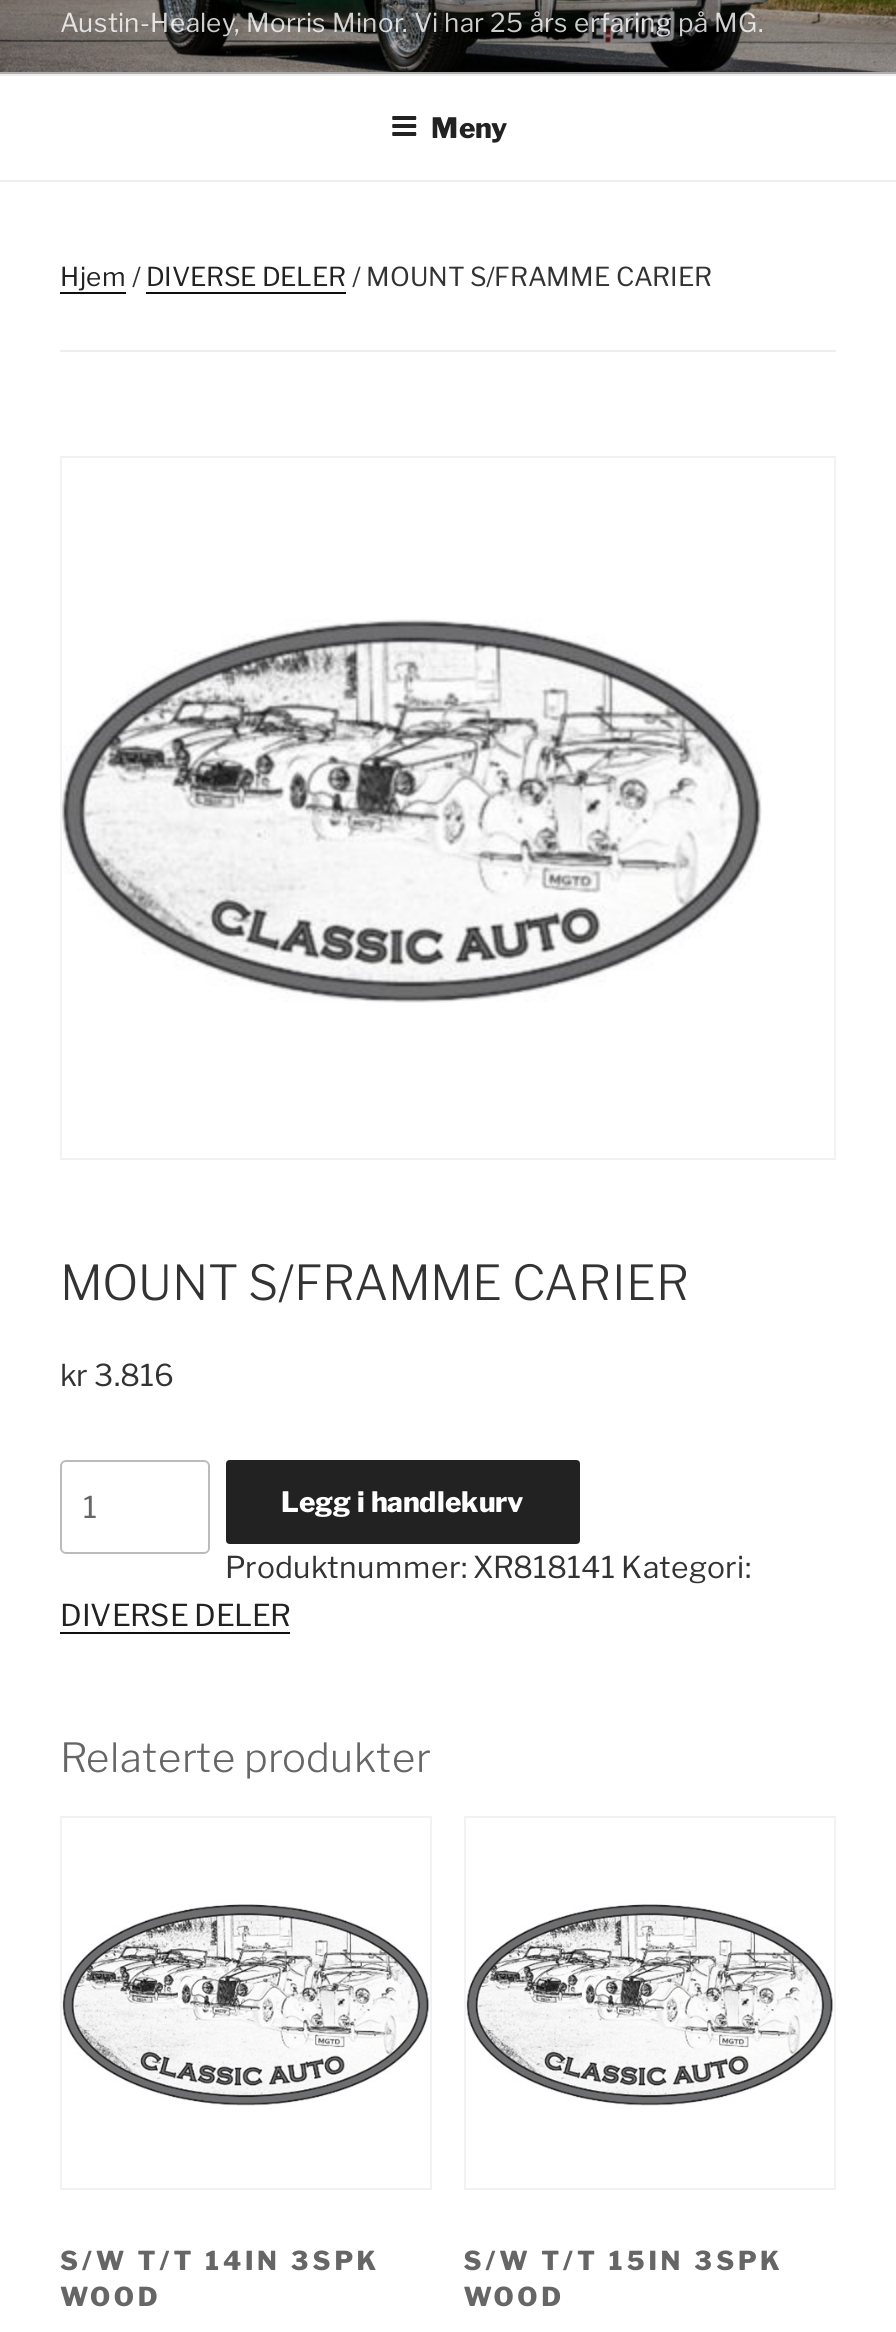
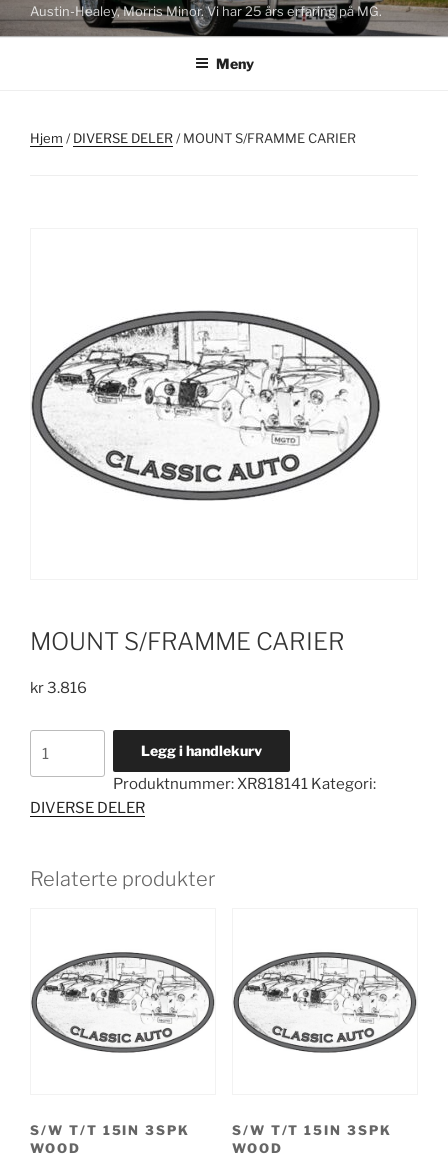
- S/W T/T 14IN 3SPK
+ S/W T/T 15IN 3SPK
